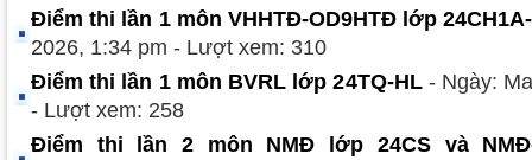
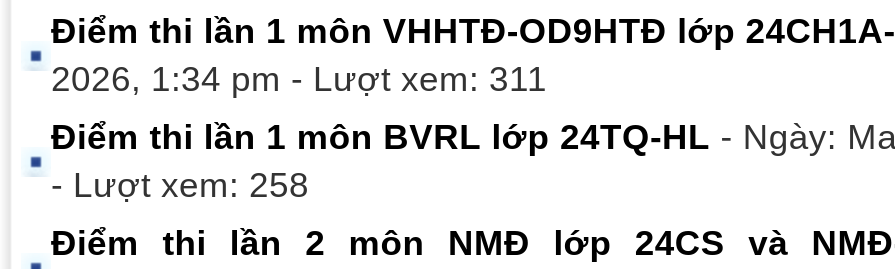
- 2026, 1:34 pm - Lượt xem: 310
+ 2026, 1:34 pm - Lượt xem: 311
